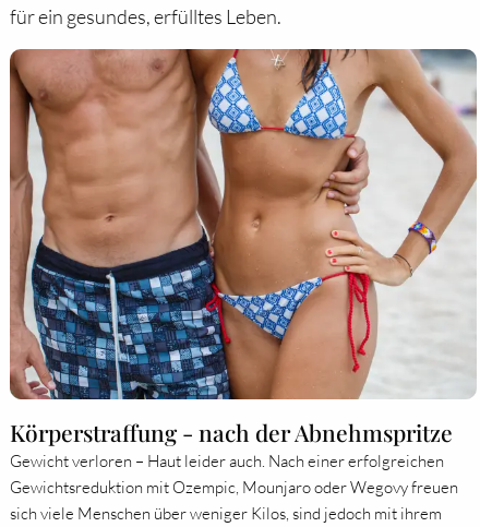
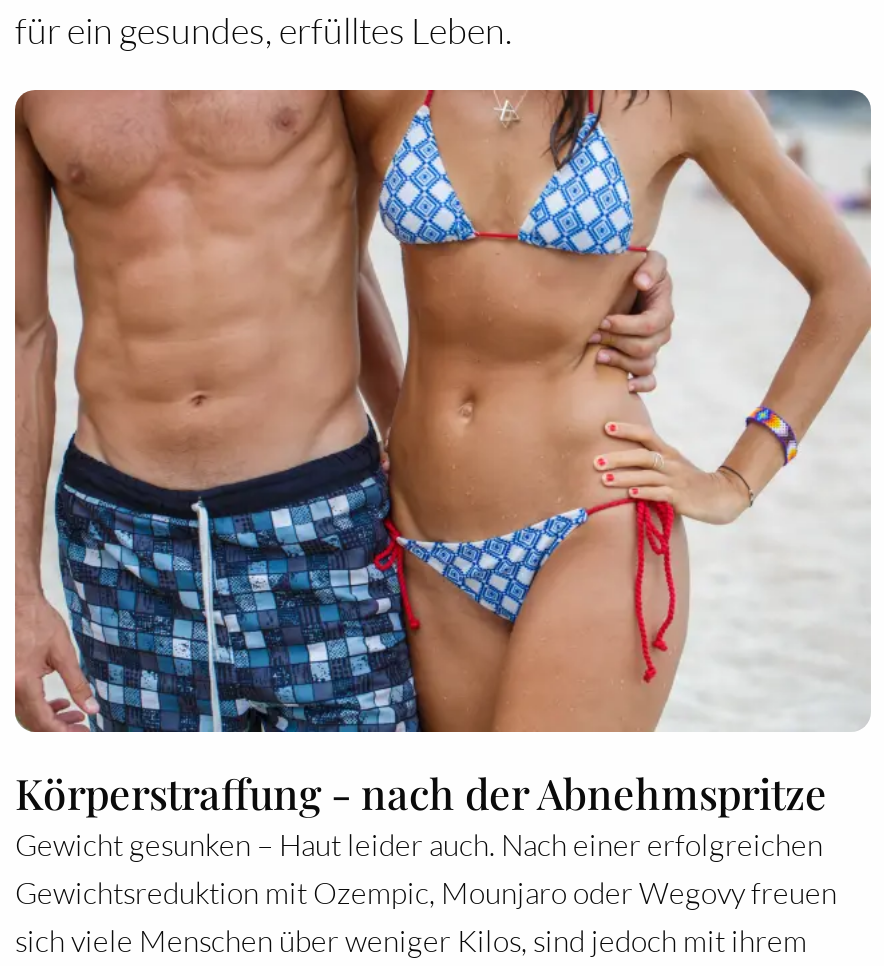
- Gewicht verloren – Haut leider auch. Nach einer erfolgreichen
+ Gewicht gesunken – Haut leider auch. Nach einer erfolgreichen
